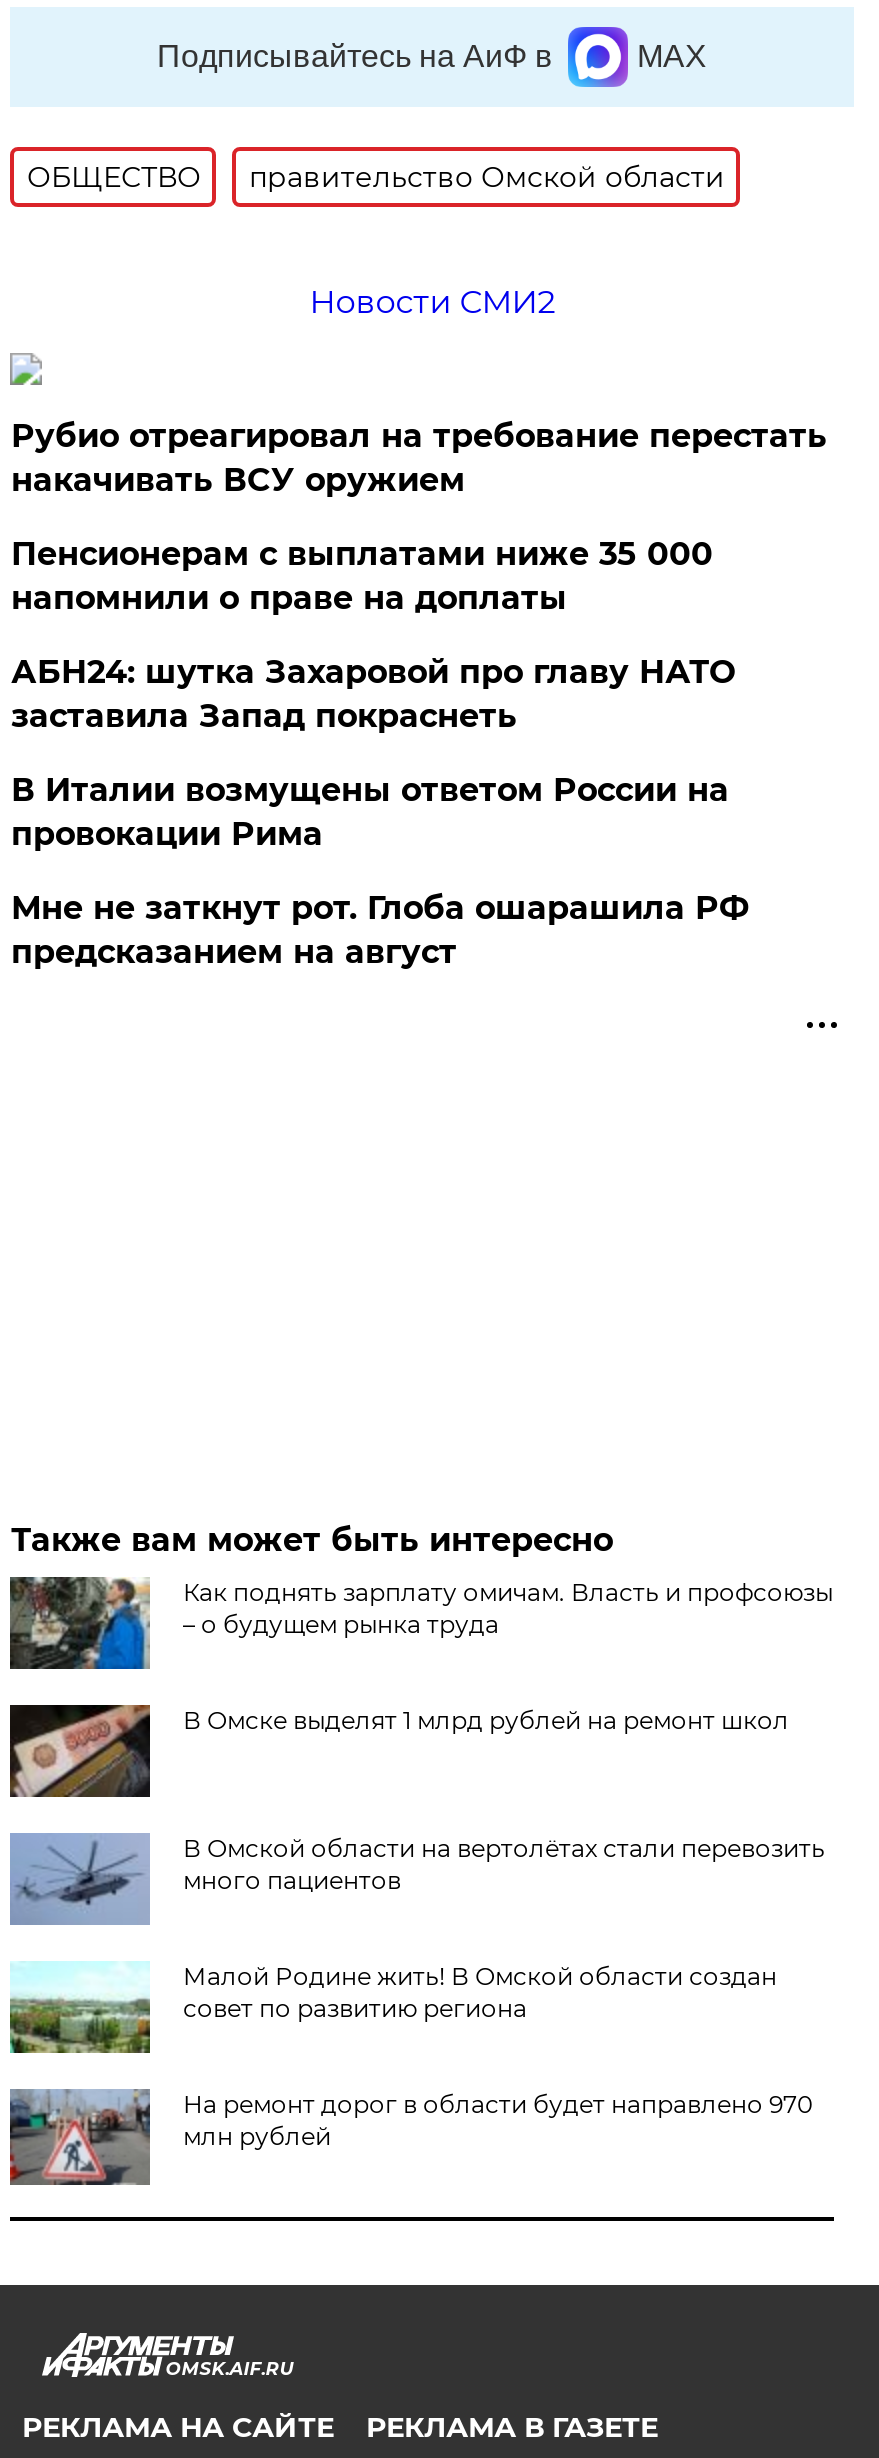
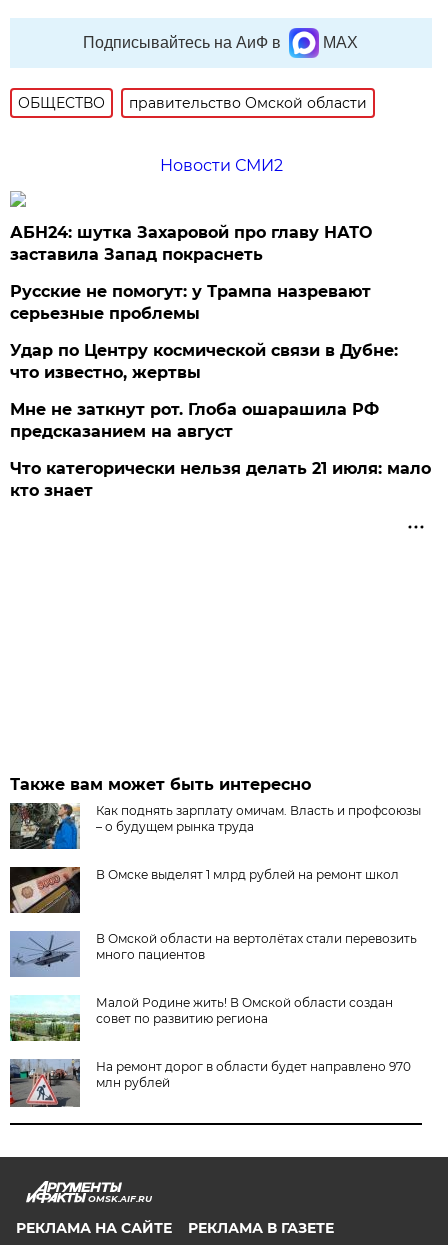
- Рубио отреагировал на требование перестать
- накачивать ВСУ оружием
- Пенсионерам с выплатами ниже 35 000
- напомнили о праве на доплаты

moved up: АБН24: шутка Захаровой про главу НАТО | заставила Запад покраснеть

- В Италии возмущены ответом России на
- провокации Рима
+ Русские не помогут: у Трампа назревают
+ серьезные проблемы
+ Удар по Центру космической связи в Дубне:
+ что известно, жертвы

moved up: Мне не заткнут рот. Глоба ошарашила РФ | предсказанием на август

+ Что категорически нельзя делать 21 июля: мало
+ кто знает
